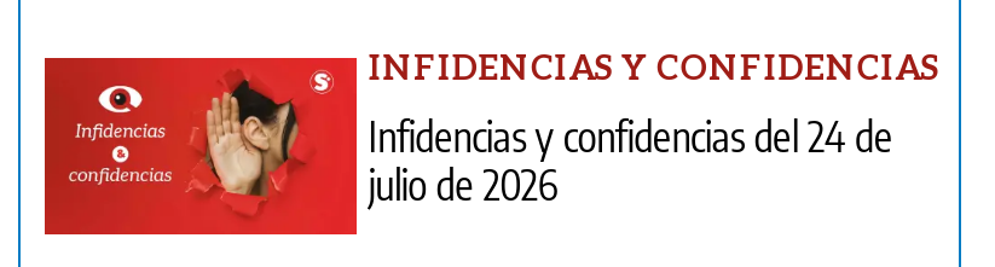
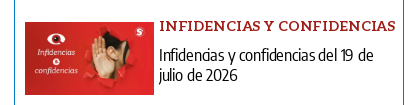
- Infidencias y confidencias del 24 de
+ Infidencias y confidencias del 19 de
